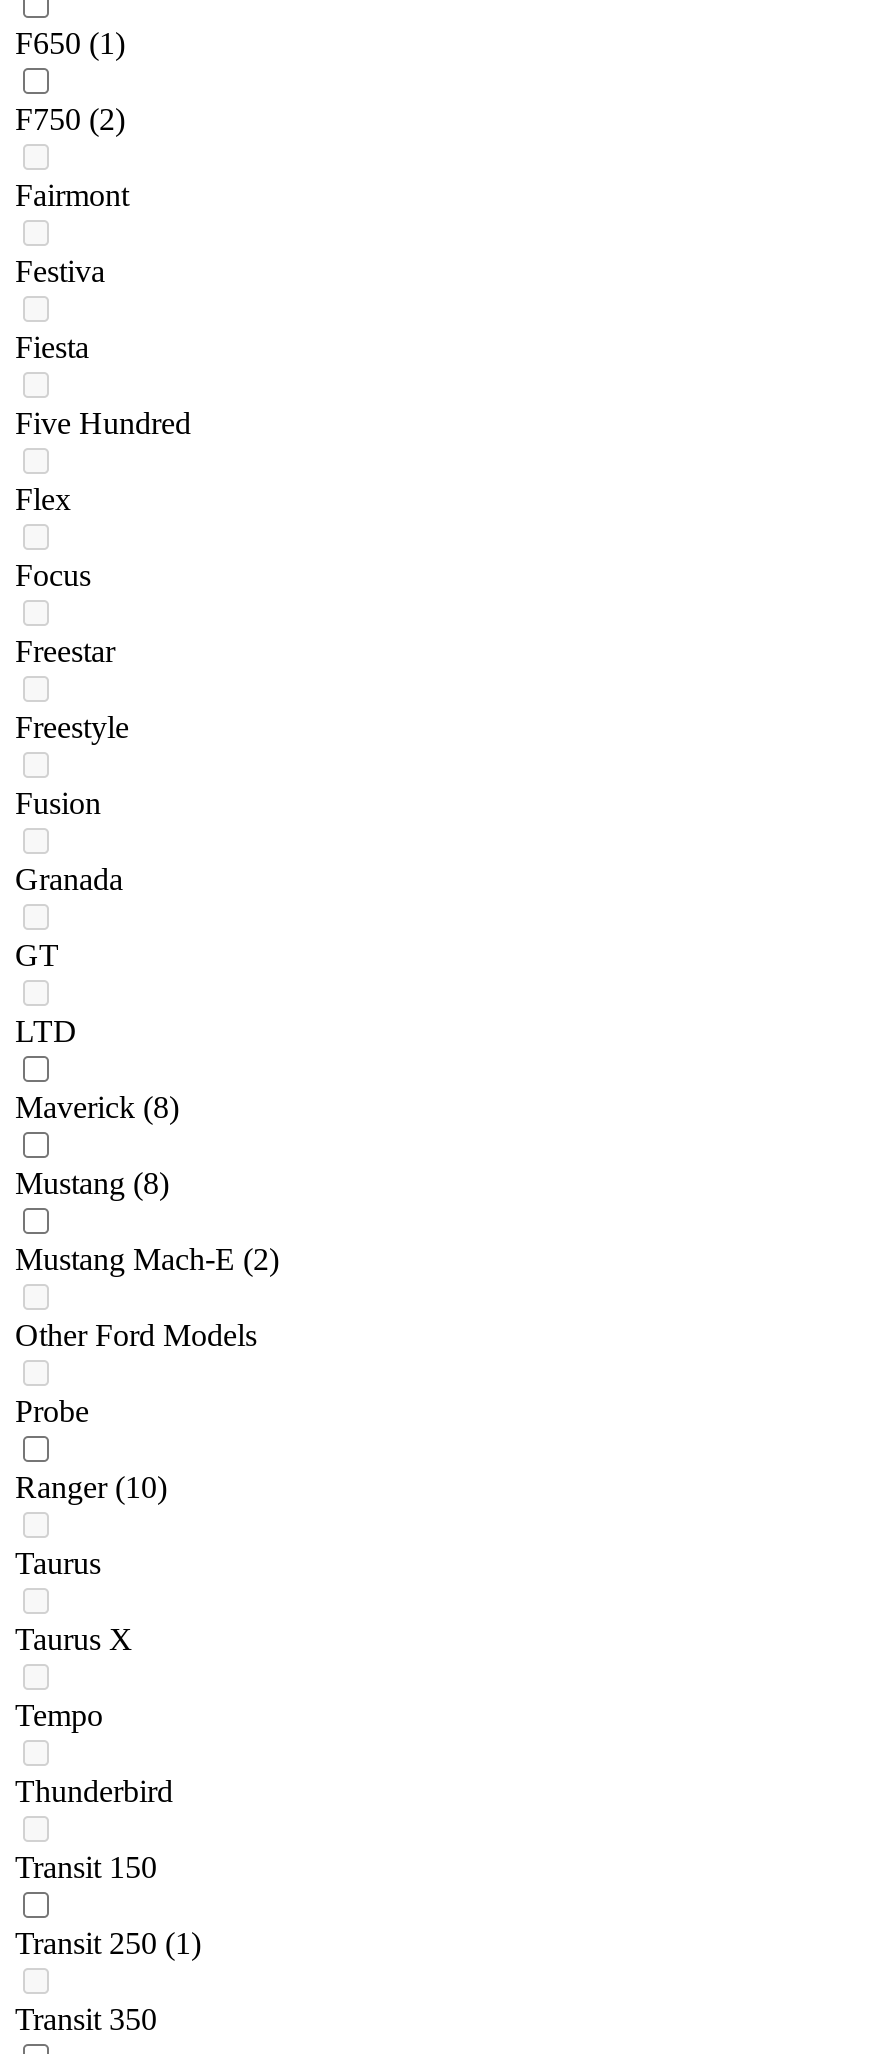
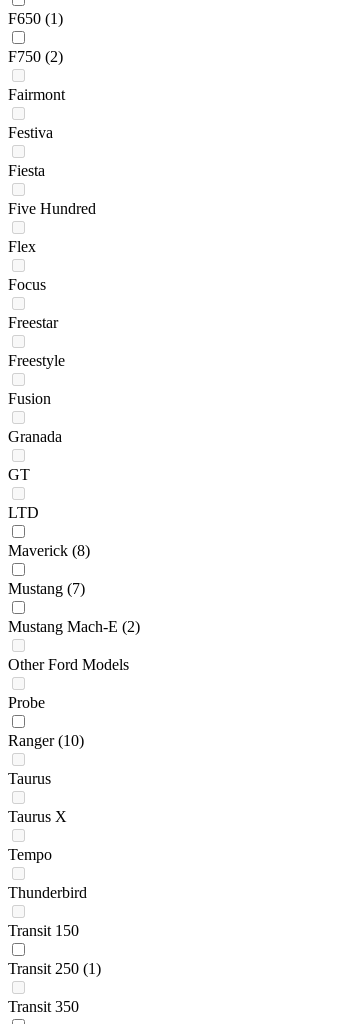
- Mustang (8)
+ Mustang (7)
